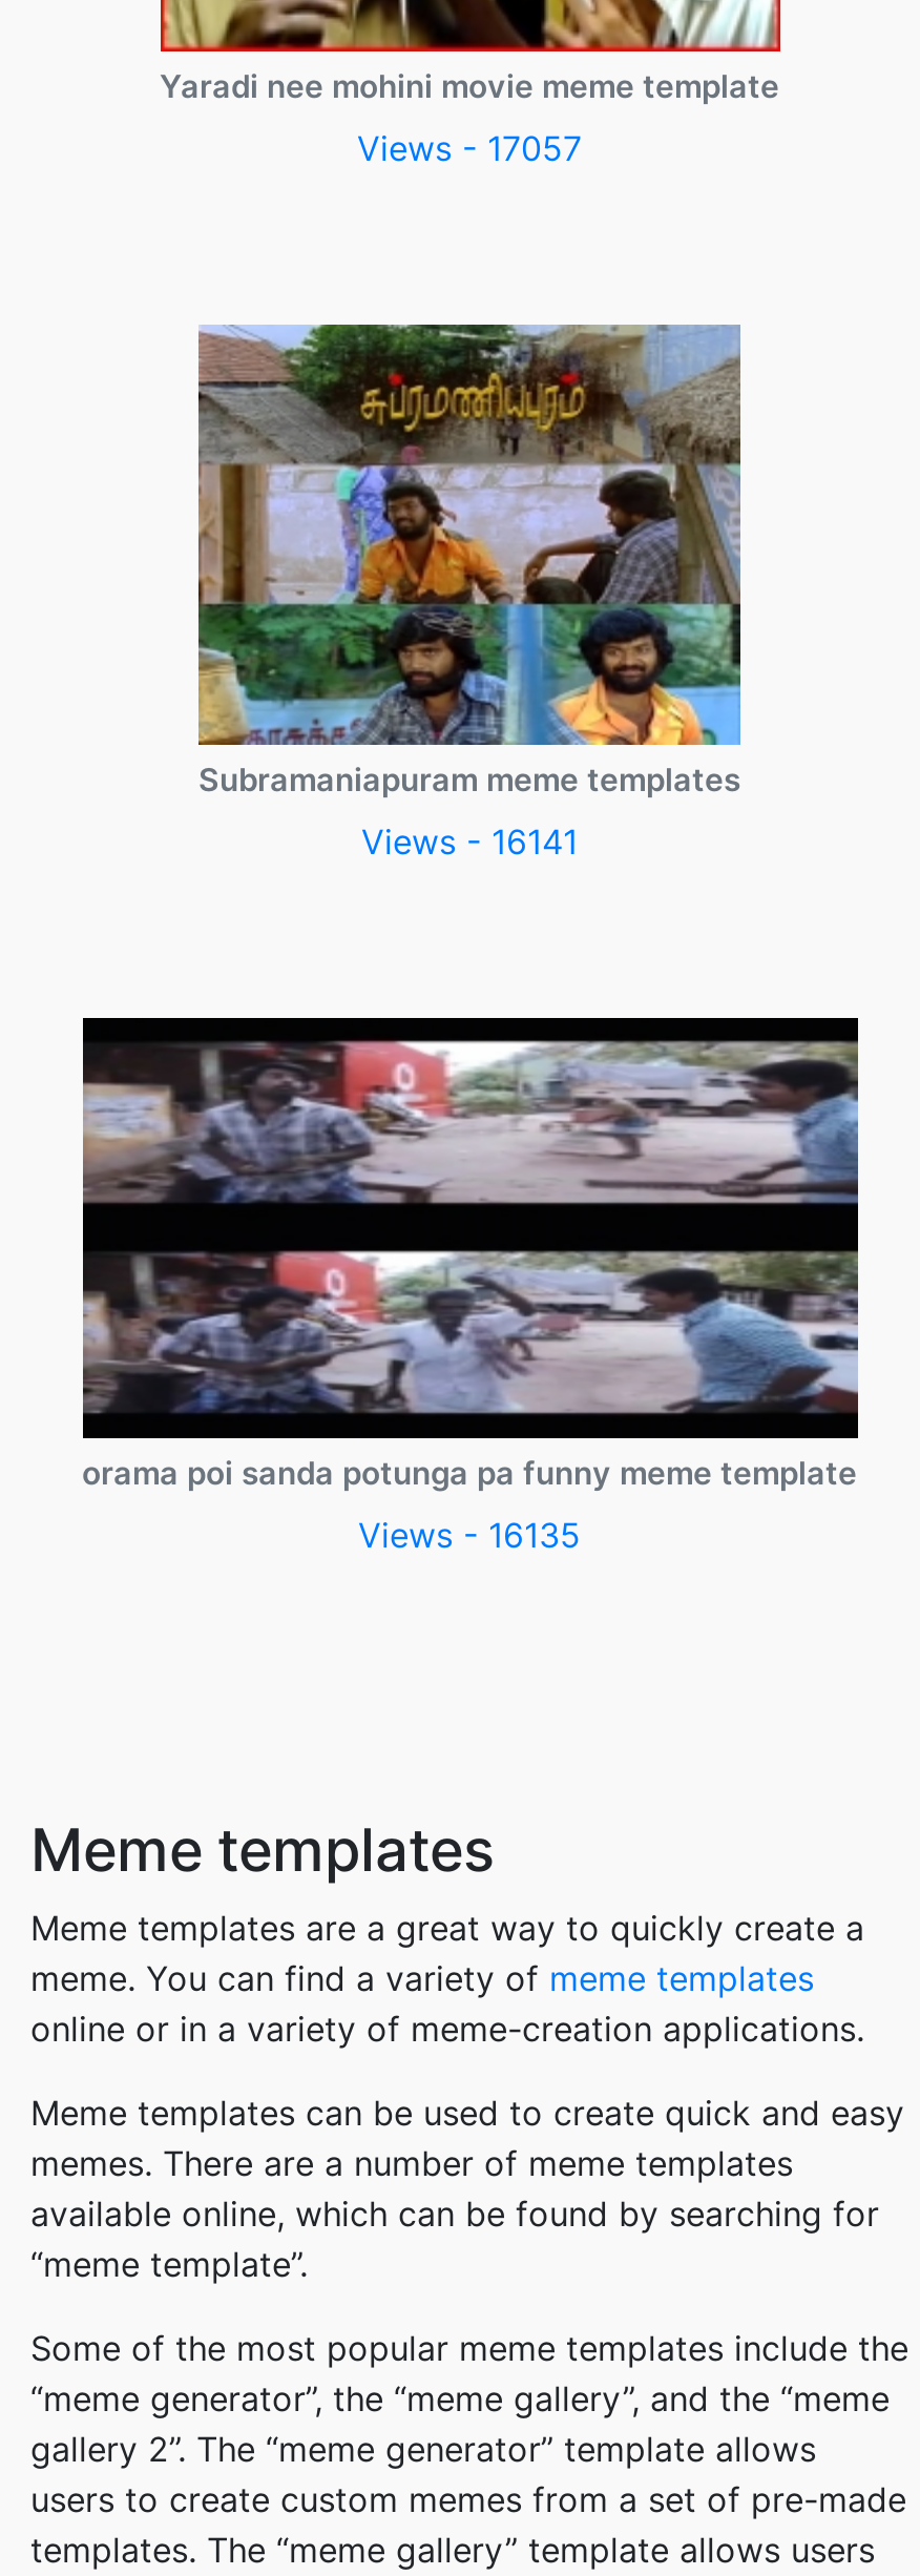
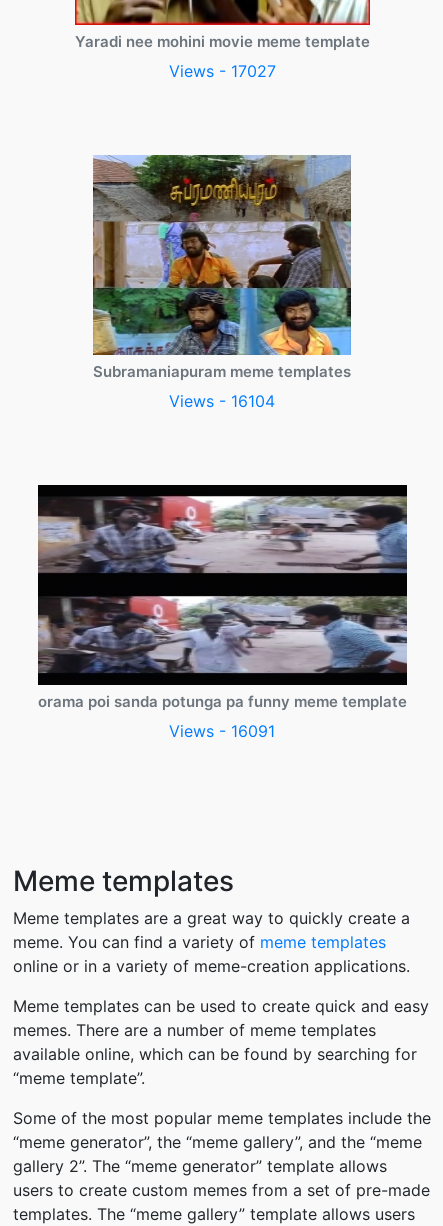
- Views - 17057
+ Views - 17027

- Views - 16141
+ Views - 16104

- Views - 16135
+ Views - 16091
